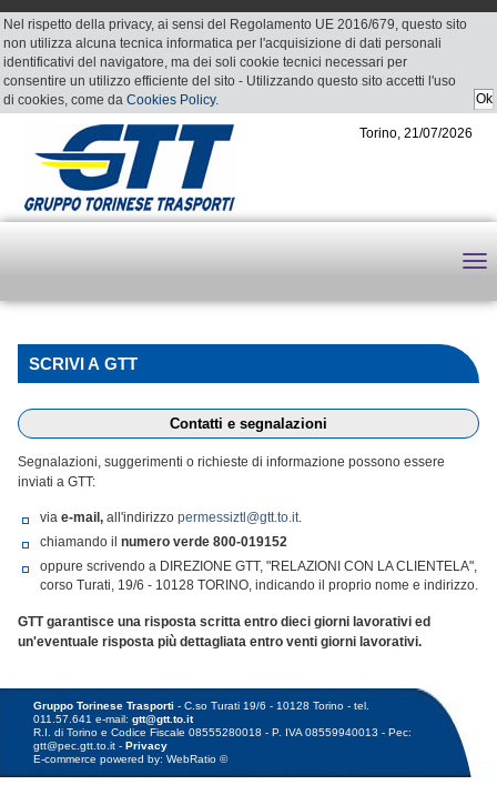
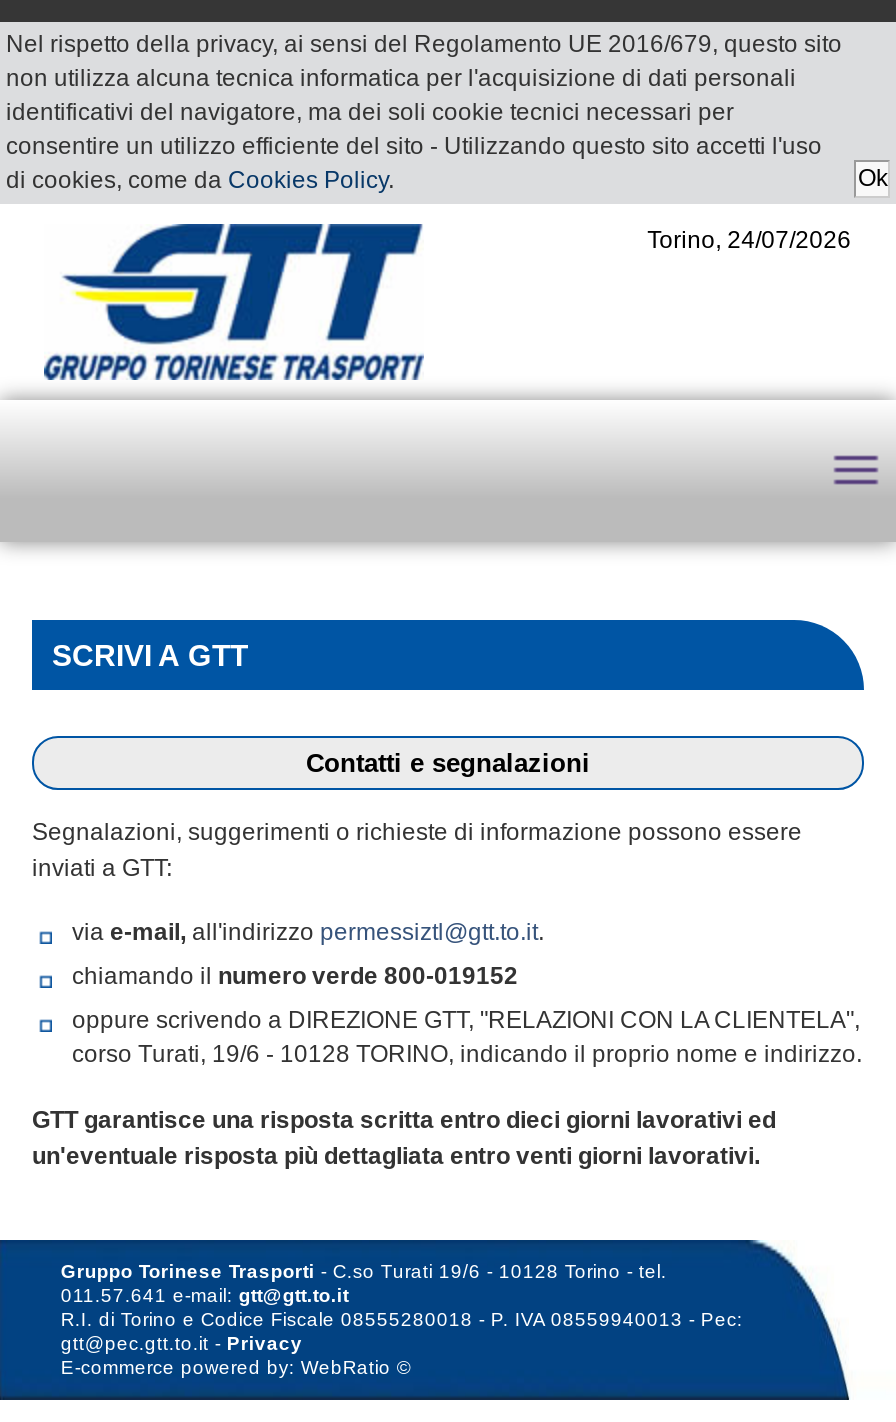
- Torino, 21/07/2026
+ Torino, 24/07/2026
